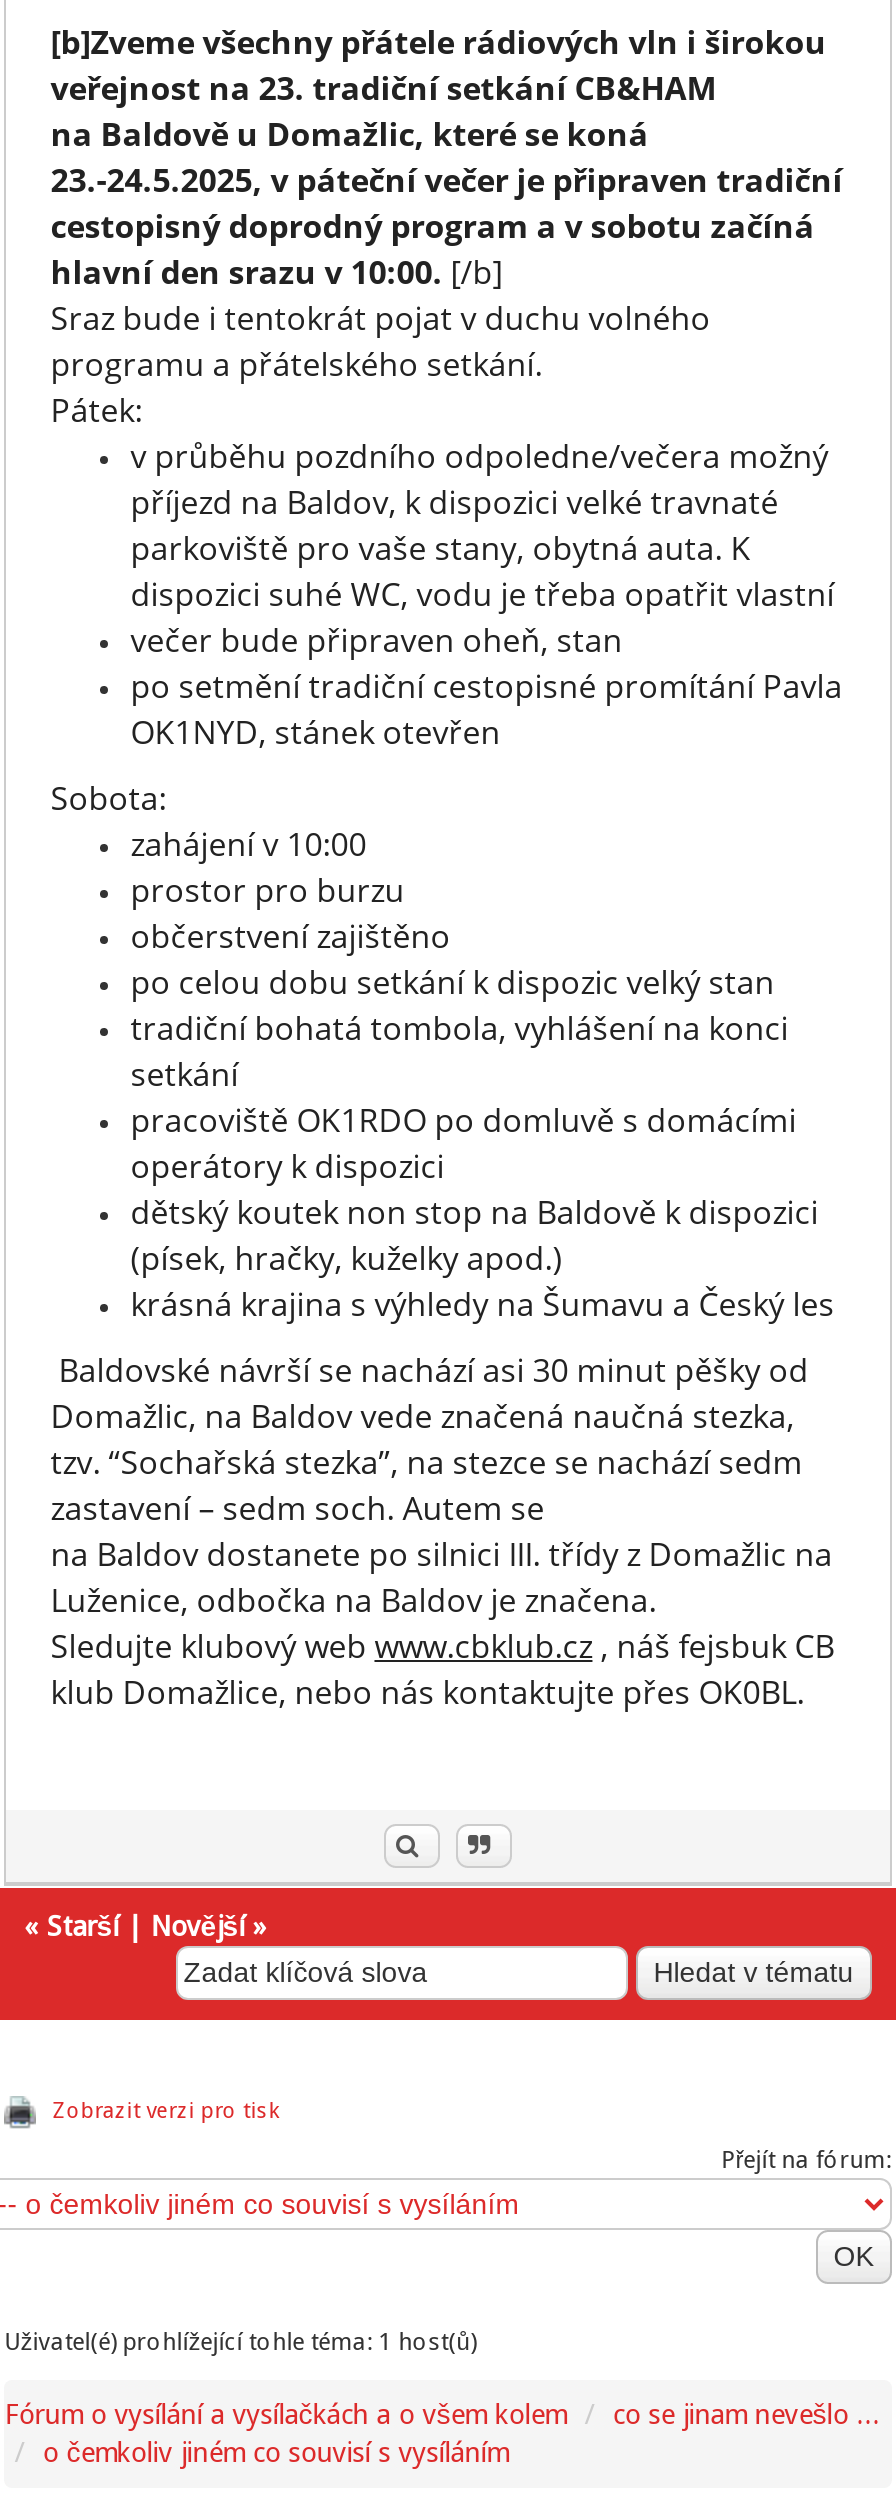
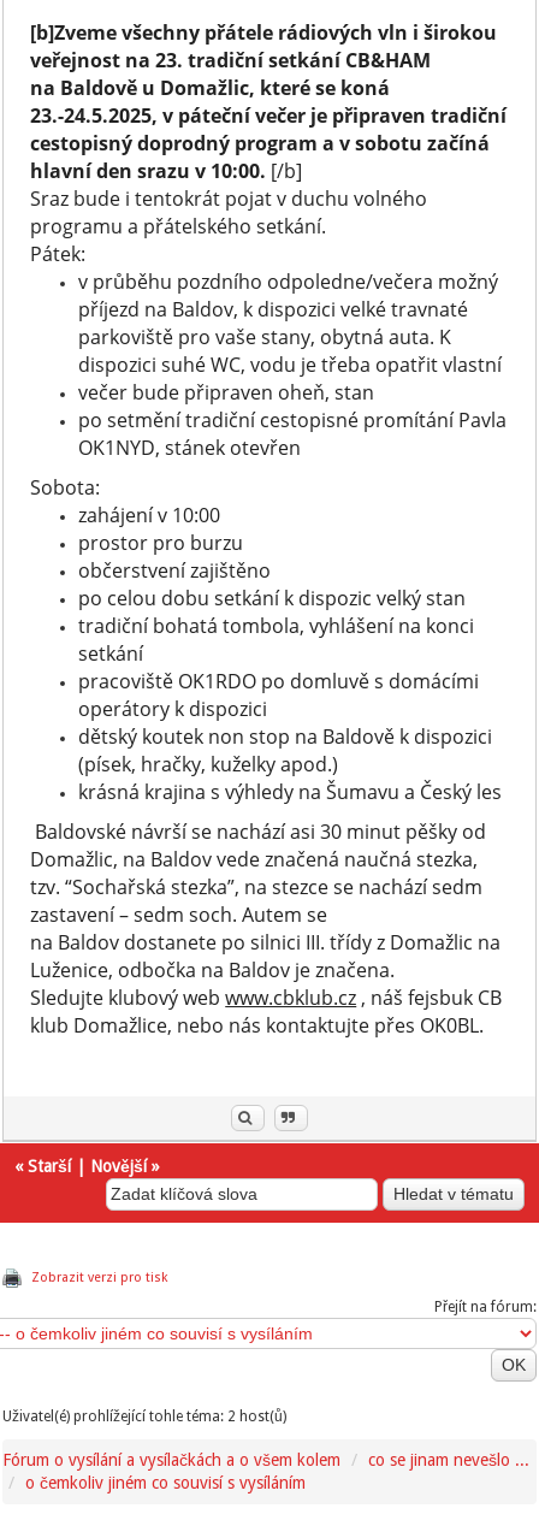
- Uživatel(é) prohlížející tohle téma: 1 host(ů)
+ Uživatel(é) prohlížející tohle téma: 2 host(ů)
